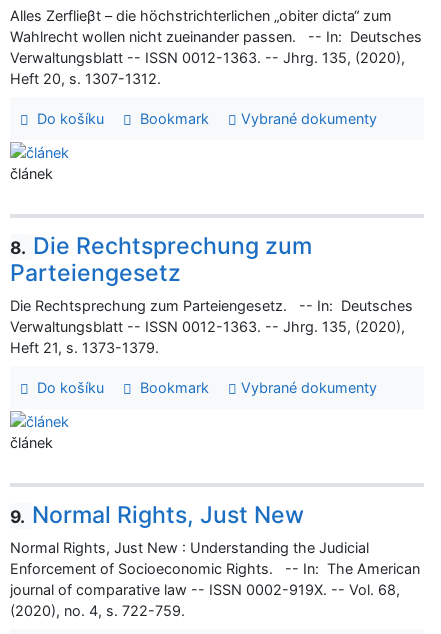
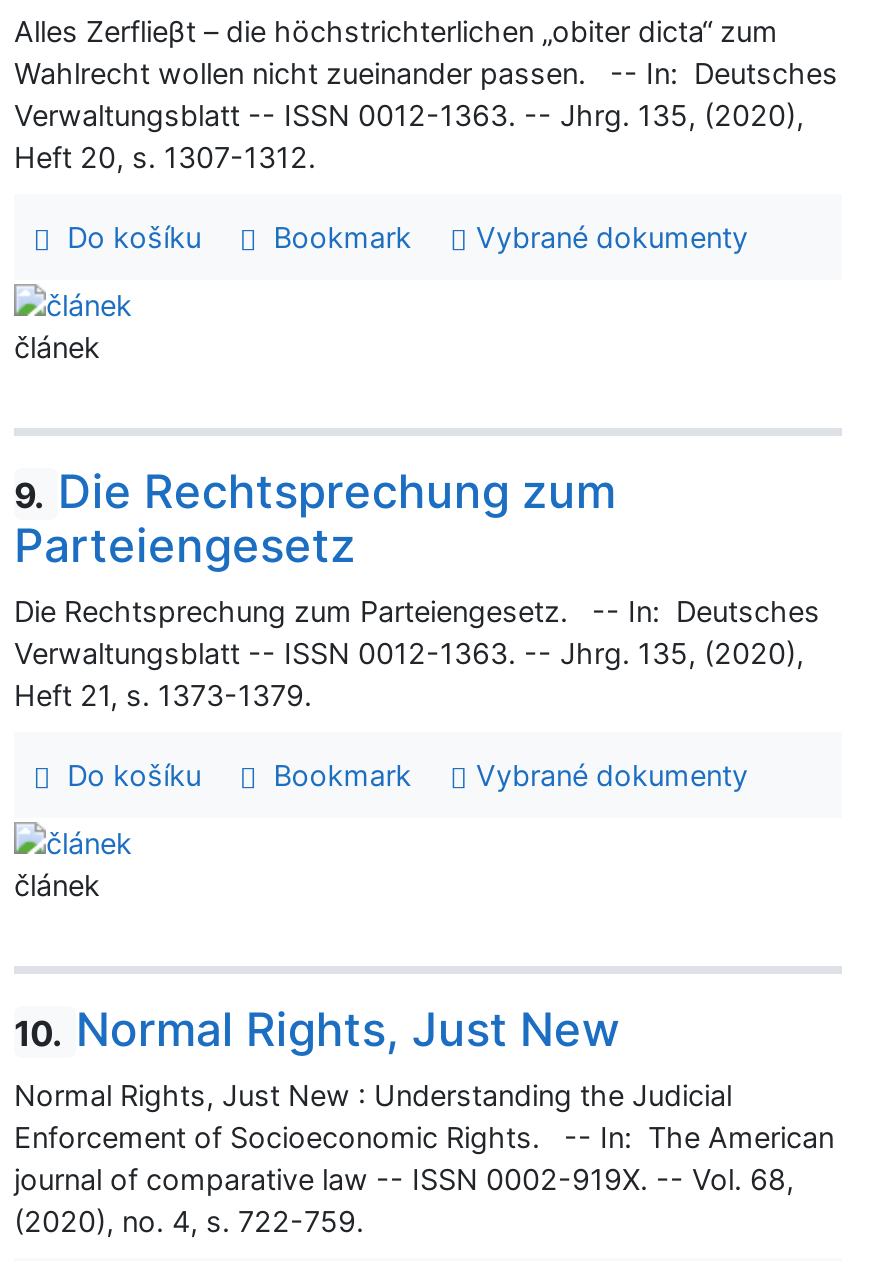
- 8. Die Rechtsprechung zum
+ 9. Die Rechtsprechung zum

- 9. Normal Rights, Just New
+ 10. Normal Rights, Just New
